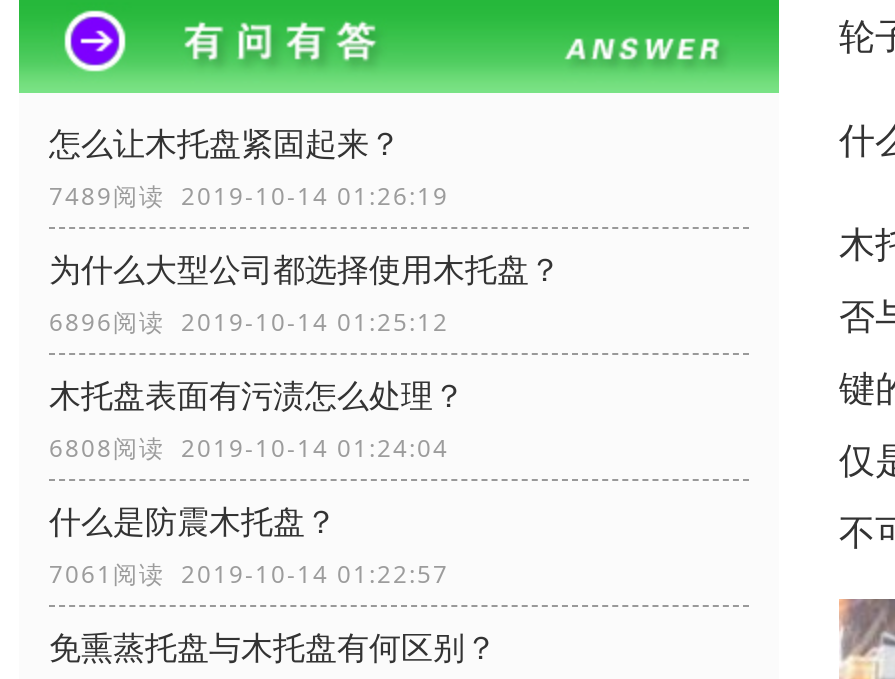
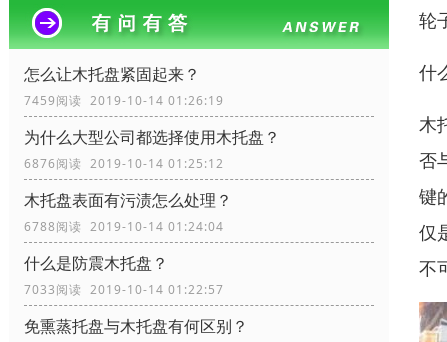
- 7489阅读 2019-10-14 01:26:19
+ 7459阅读 2019-10-14 01:26:19

- 6896阅读 2019-10-14 01:25:12
+ 6876阅读 2019-10-14 01:25:12

- 6808阅读 2019-10-14 01:24:04
+ 6788阅读 2019-10-14 01:24:04

- 7061阅读 2019-10-14 01:22:57
+ 7033阅读 2019-10-14 01:22:57
